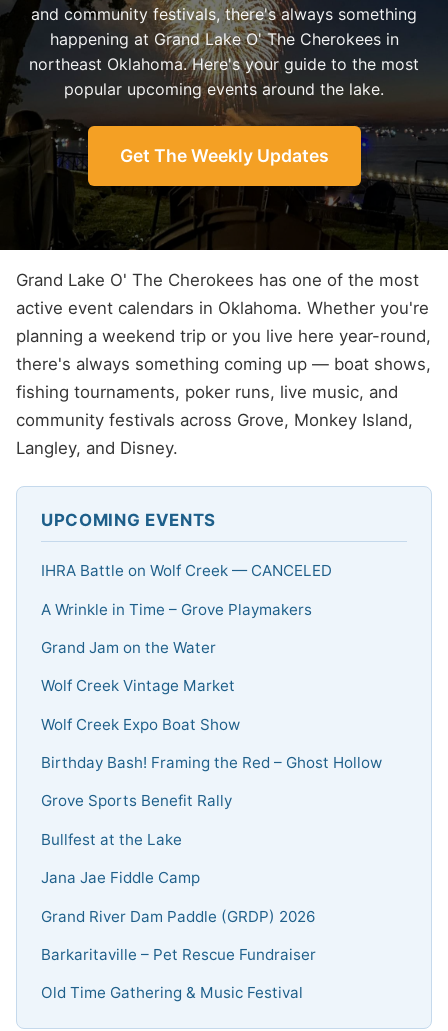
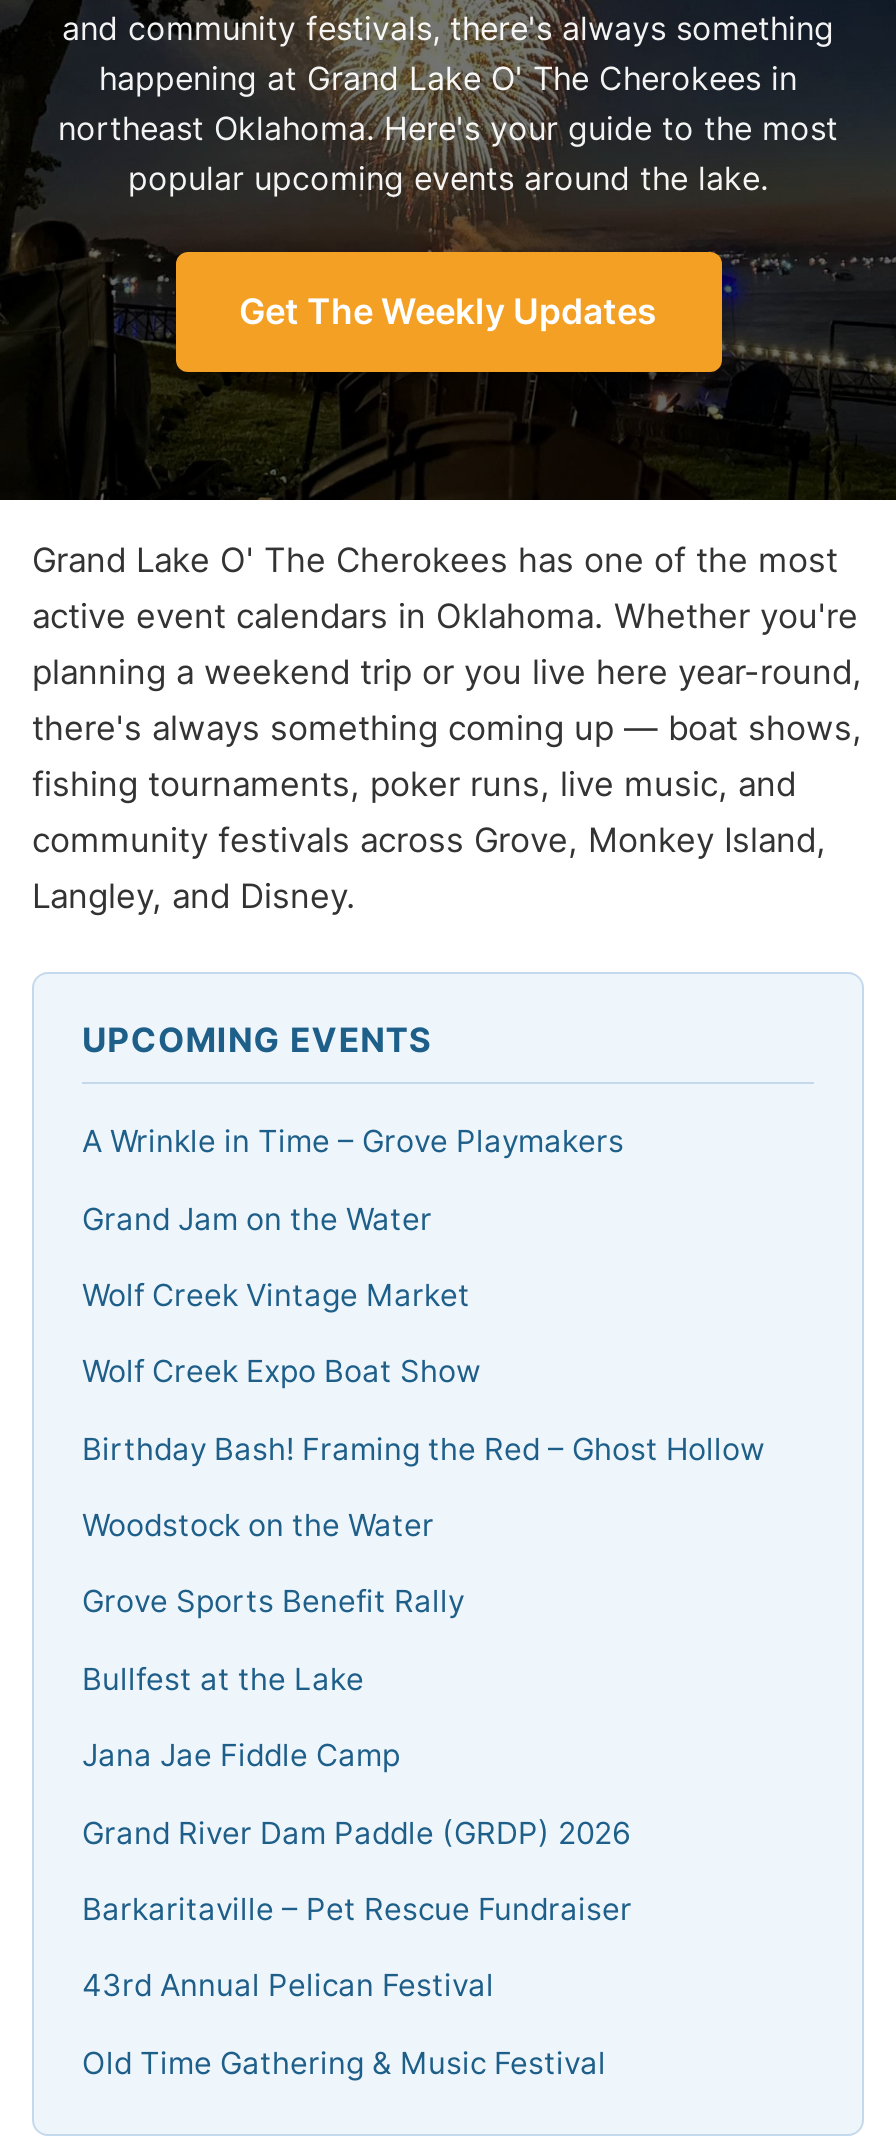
- IHRA Battle on Wolf Creek — CANCELED

moved up: A Wrinkle in Time – Grove Playmakers | Grand Jam on the Water | Wolf Creek Vintage Market | Wolf Creek Expo Boat Show | Birthday Bash! Framing the Red – Ghost Hollow

+ Woodstock on the Water

+ 43rd Annual Pelican Festival
